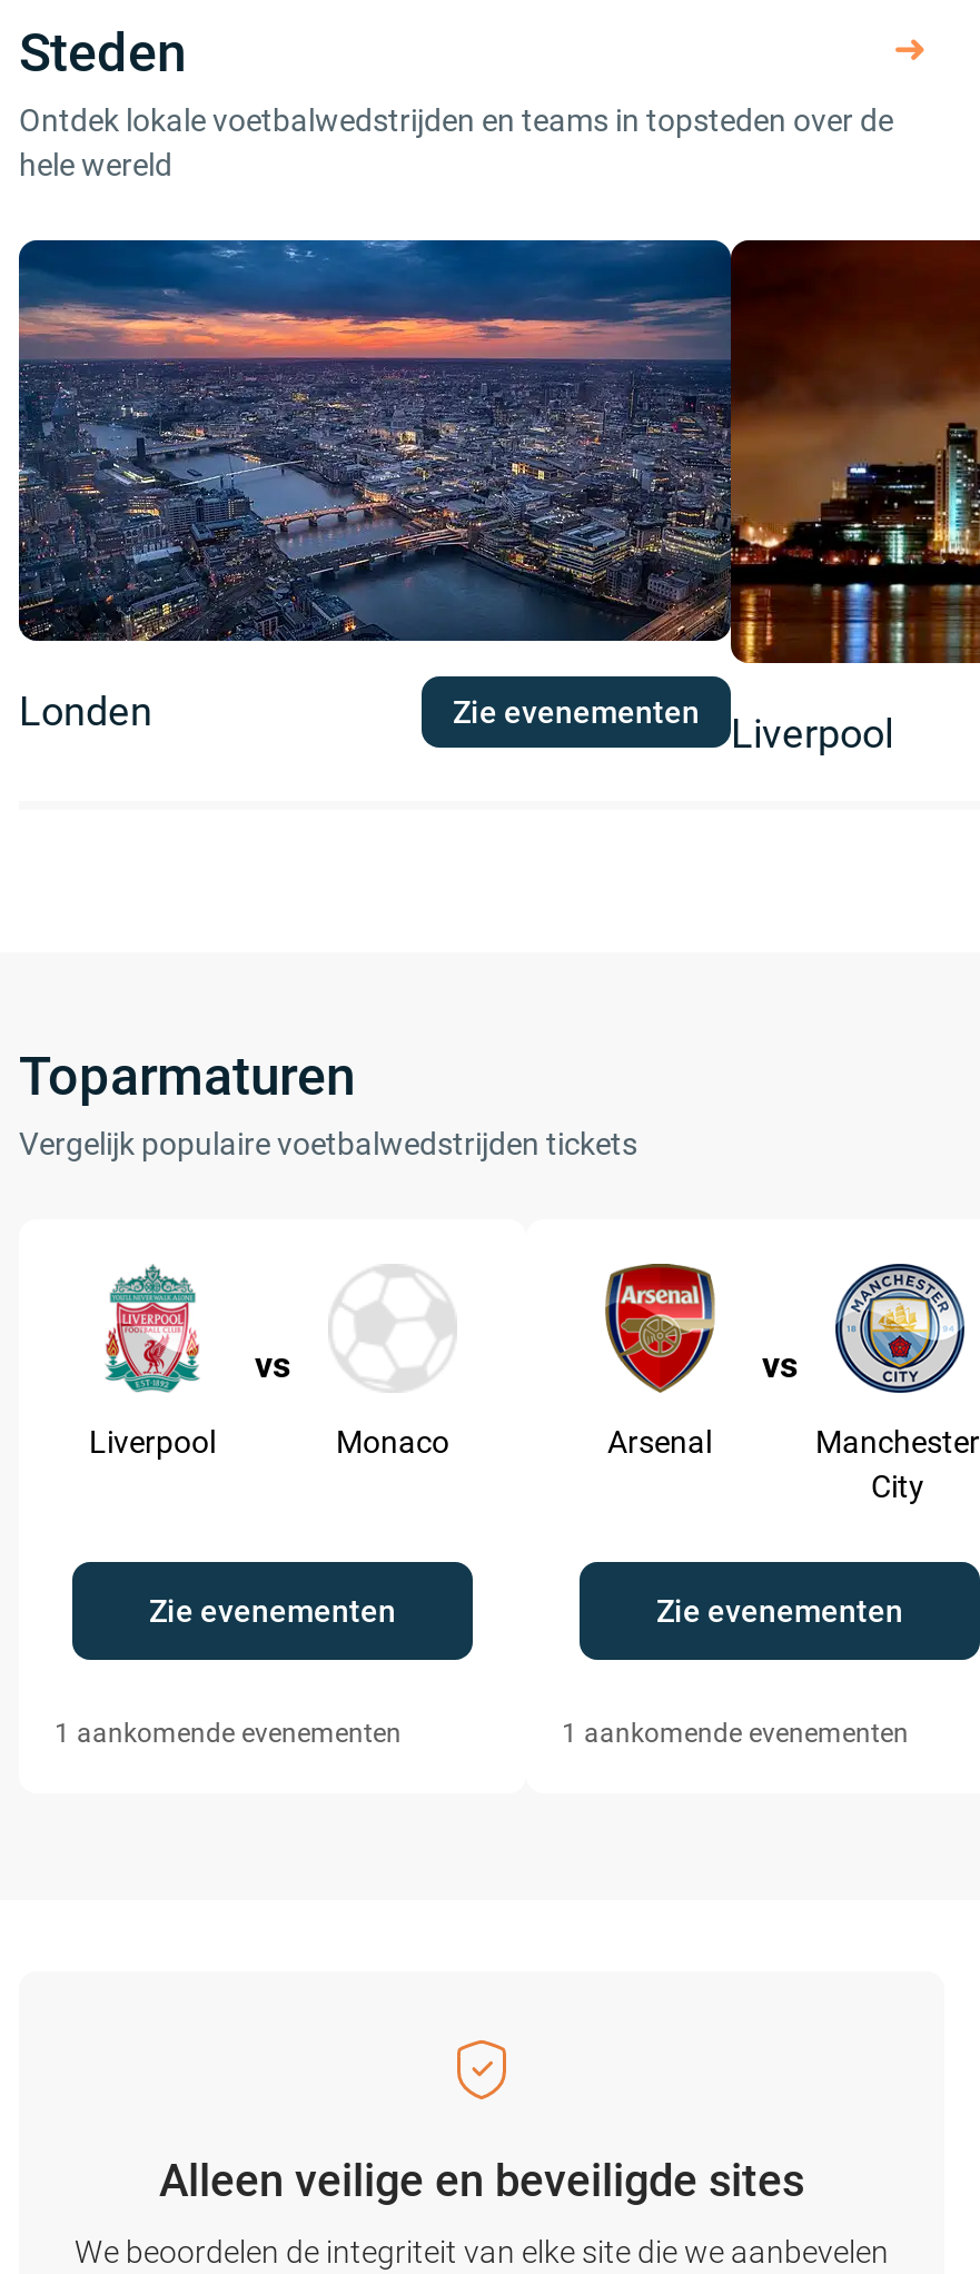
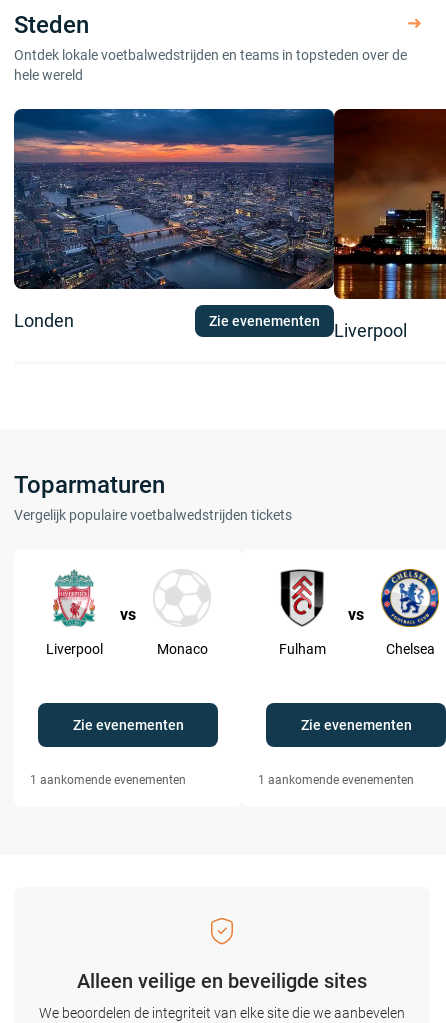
- [image]
+ [image]

- [image]
- Arsenal
- Manchester
- City
+ [image]
+ Fulham
+ Chelsea
